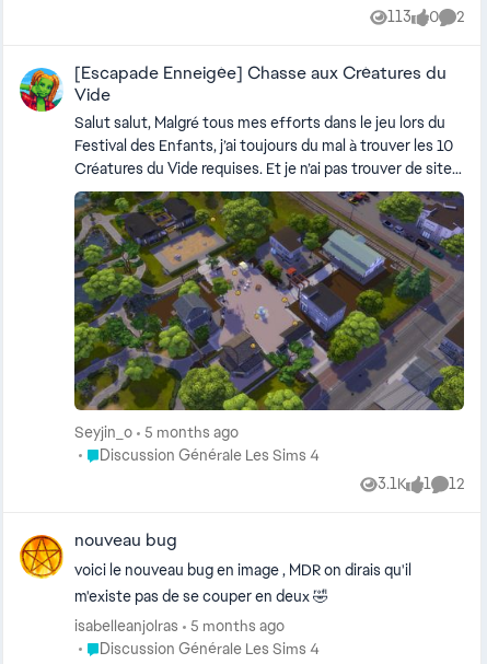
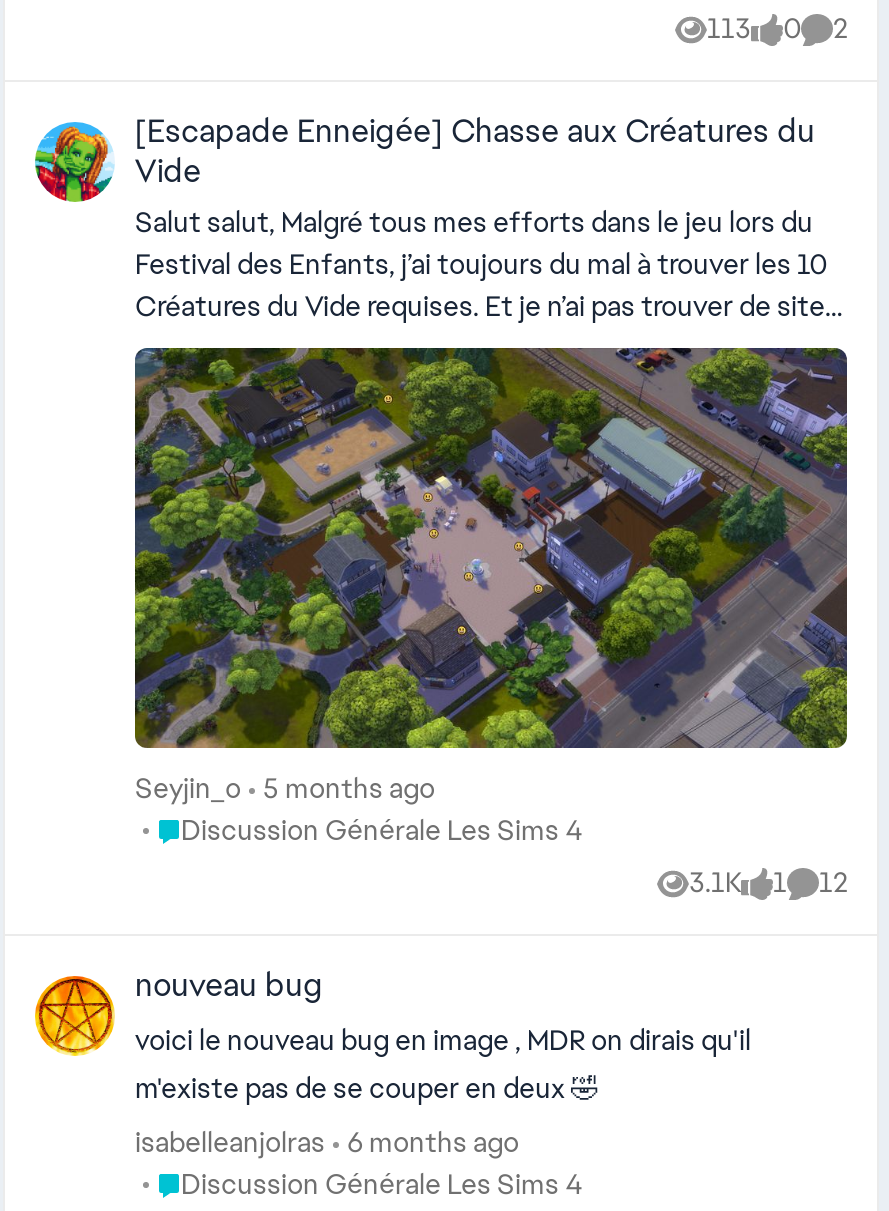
- isabelleanjolras 5 months ago
+ isabelleanjolras 6 months ago
